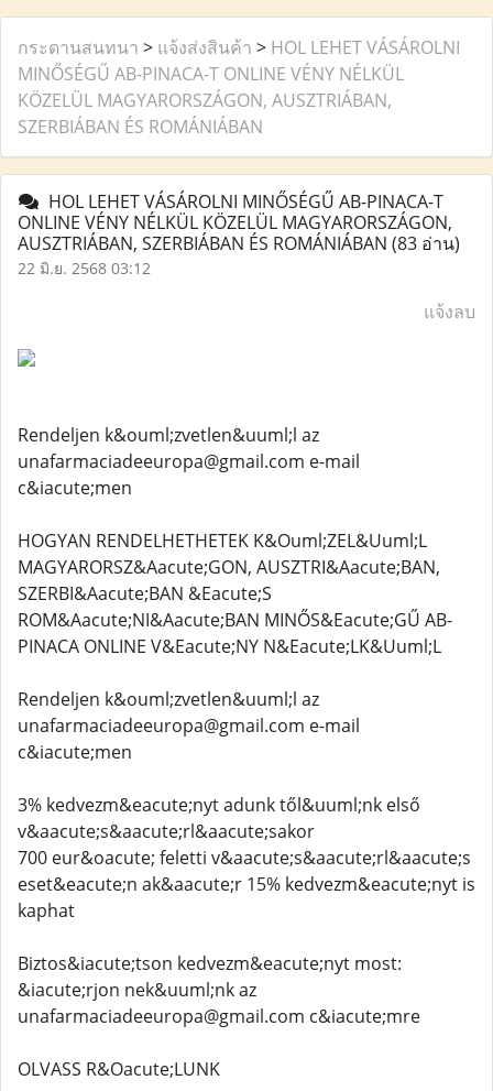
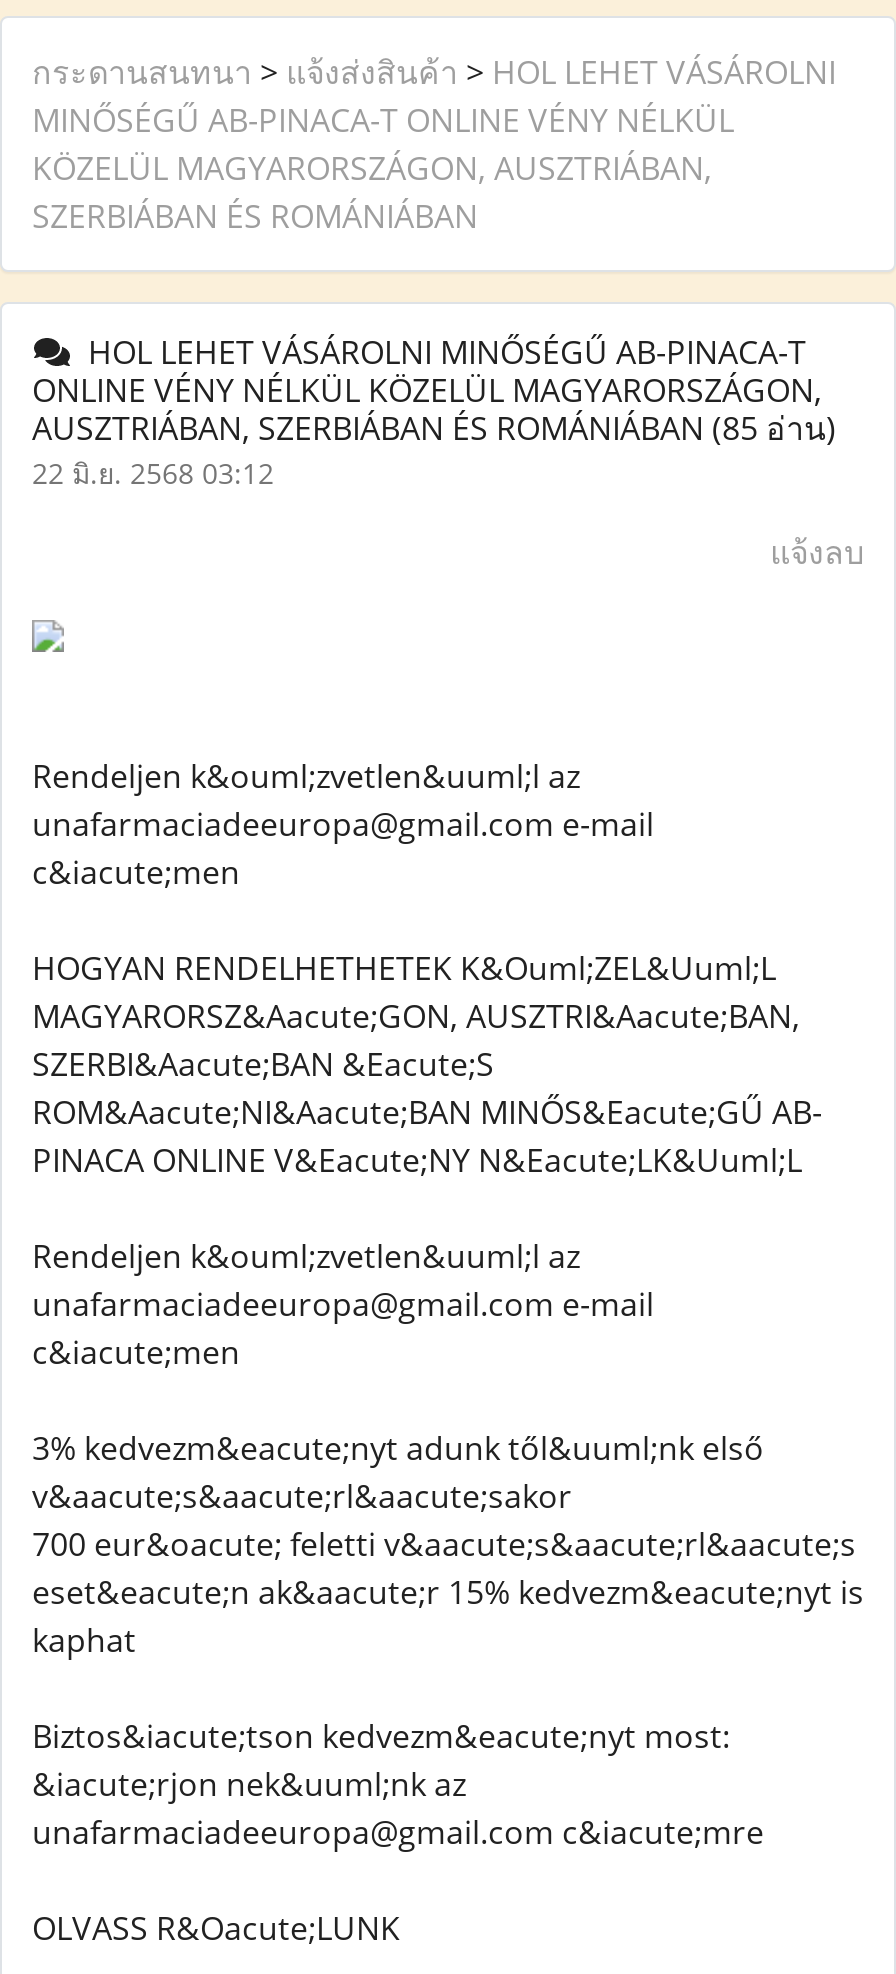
- AUSZTRIÁBAN, SZERBIÁBAN ÉS ROMÁNIÁBAN (83 อ่าน)
+ AUSZTRIÁBAN, SZERBIÁBAN ÉS ROMÁNIÁBAN (85 อ่าน)
